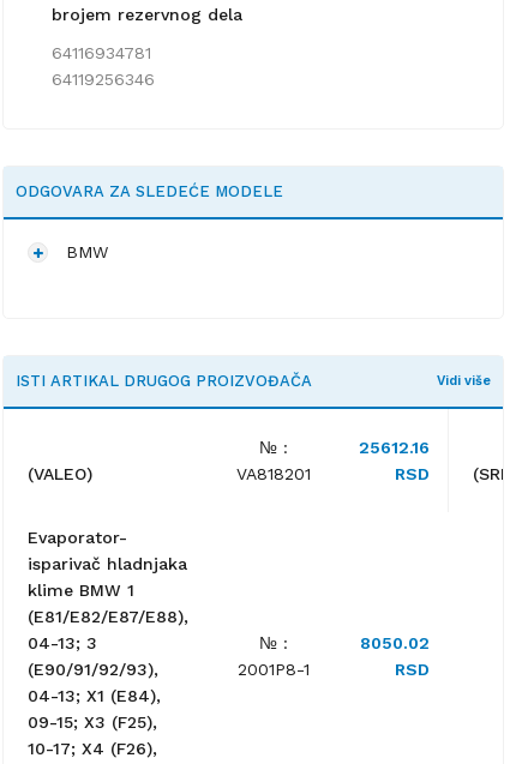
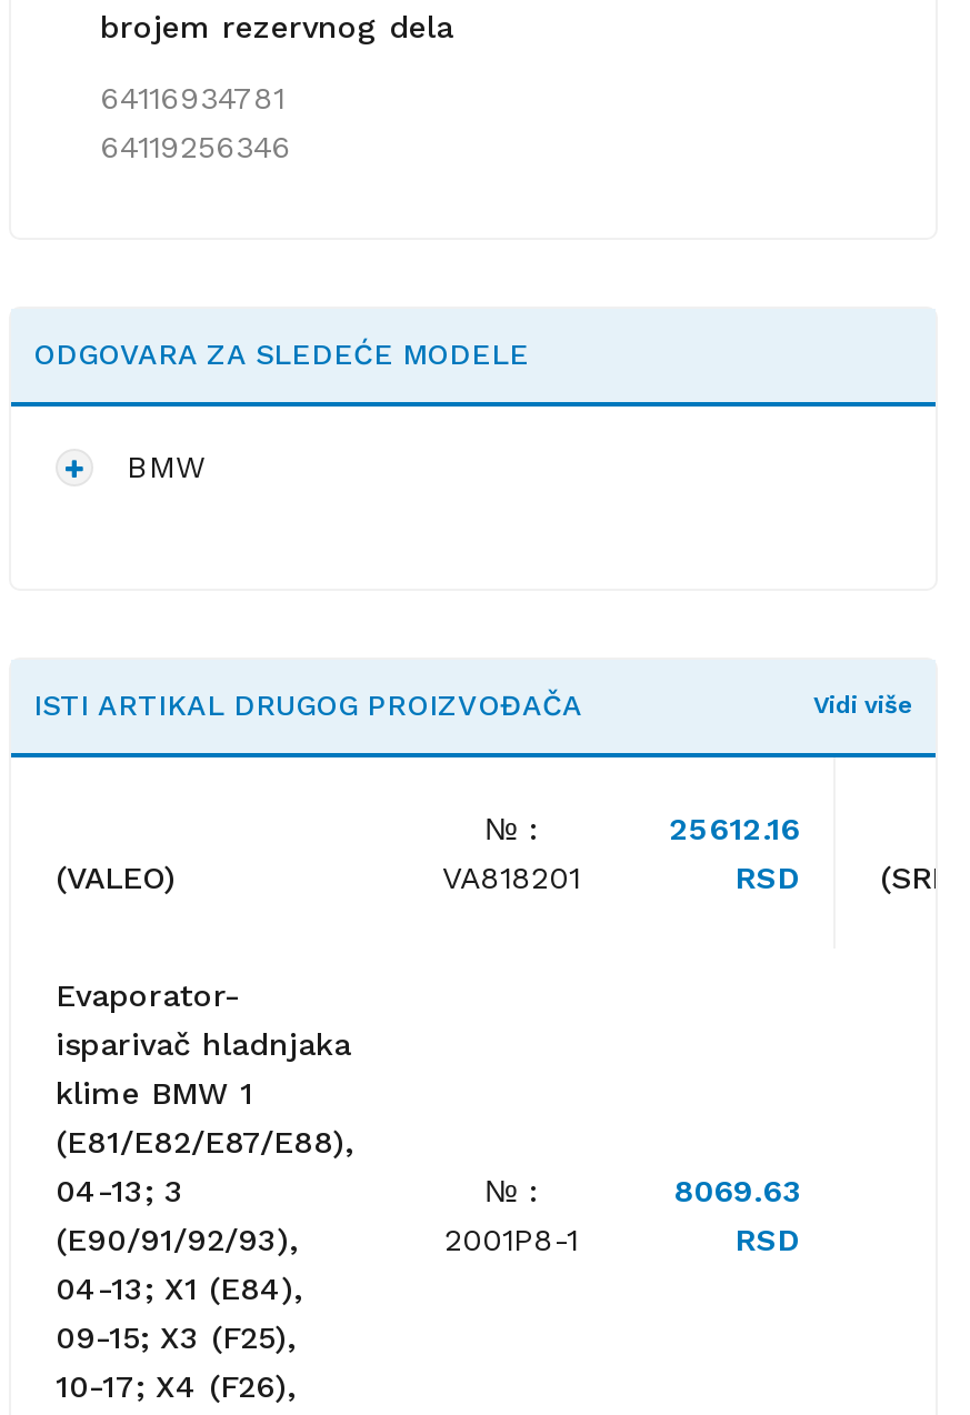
- 8050.02
+ 8069.63
